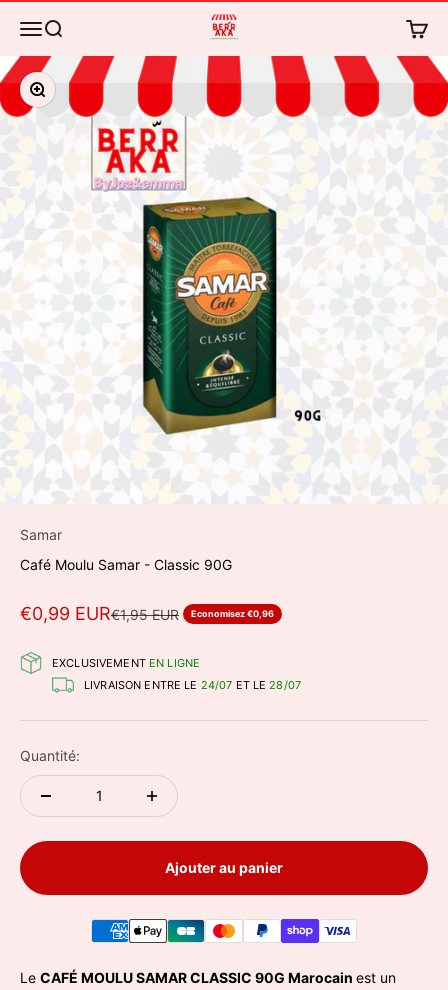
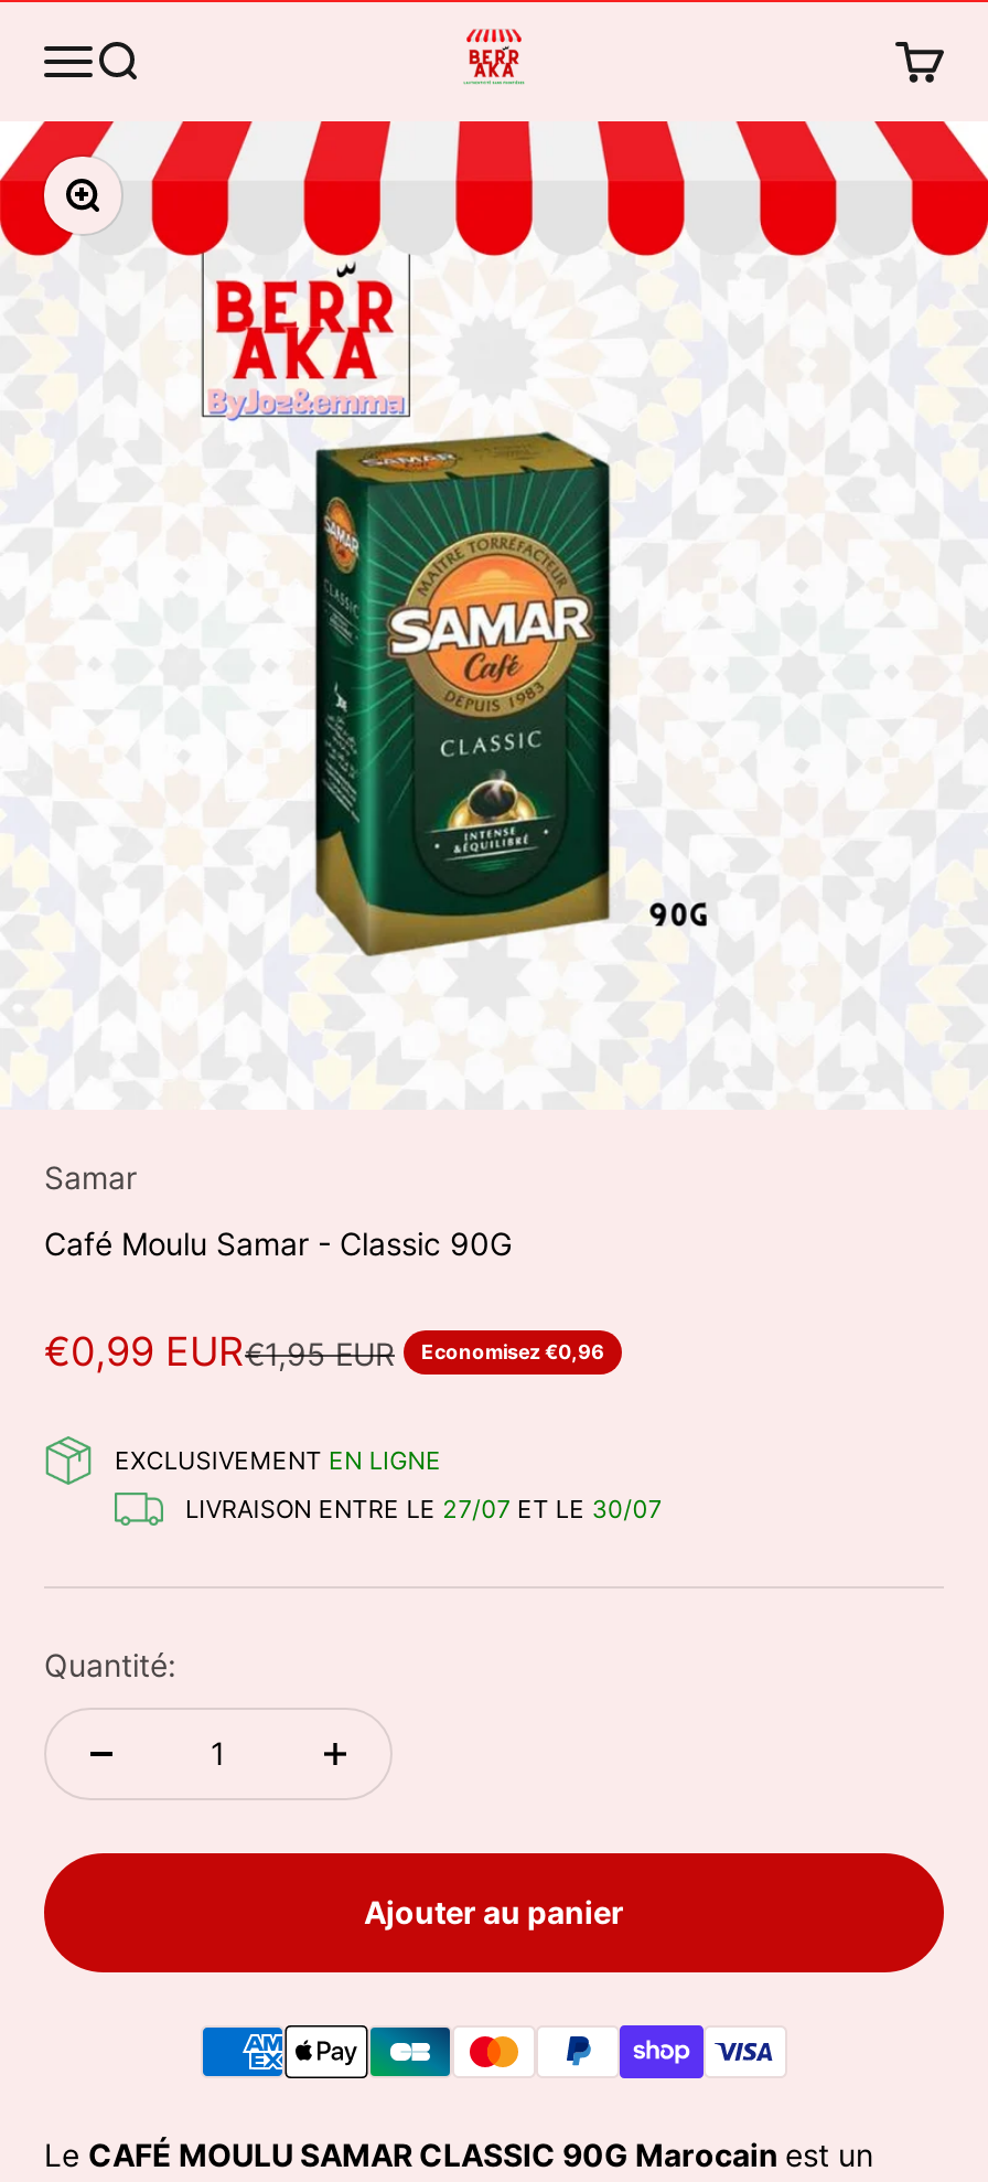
- LIVRAISON ENTRE LE 24/07 ET LE 28/07
+ LIVRAISON ENTRE LE 27/07 ET LE 30/07
